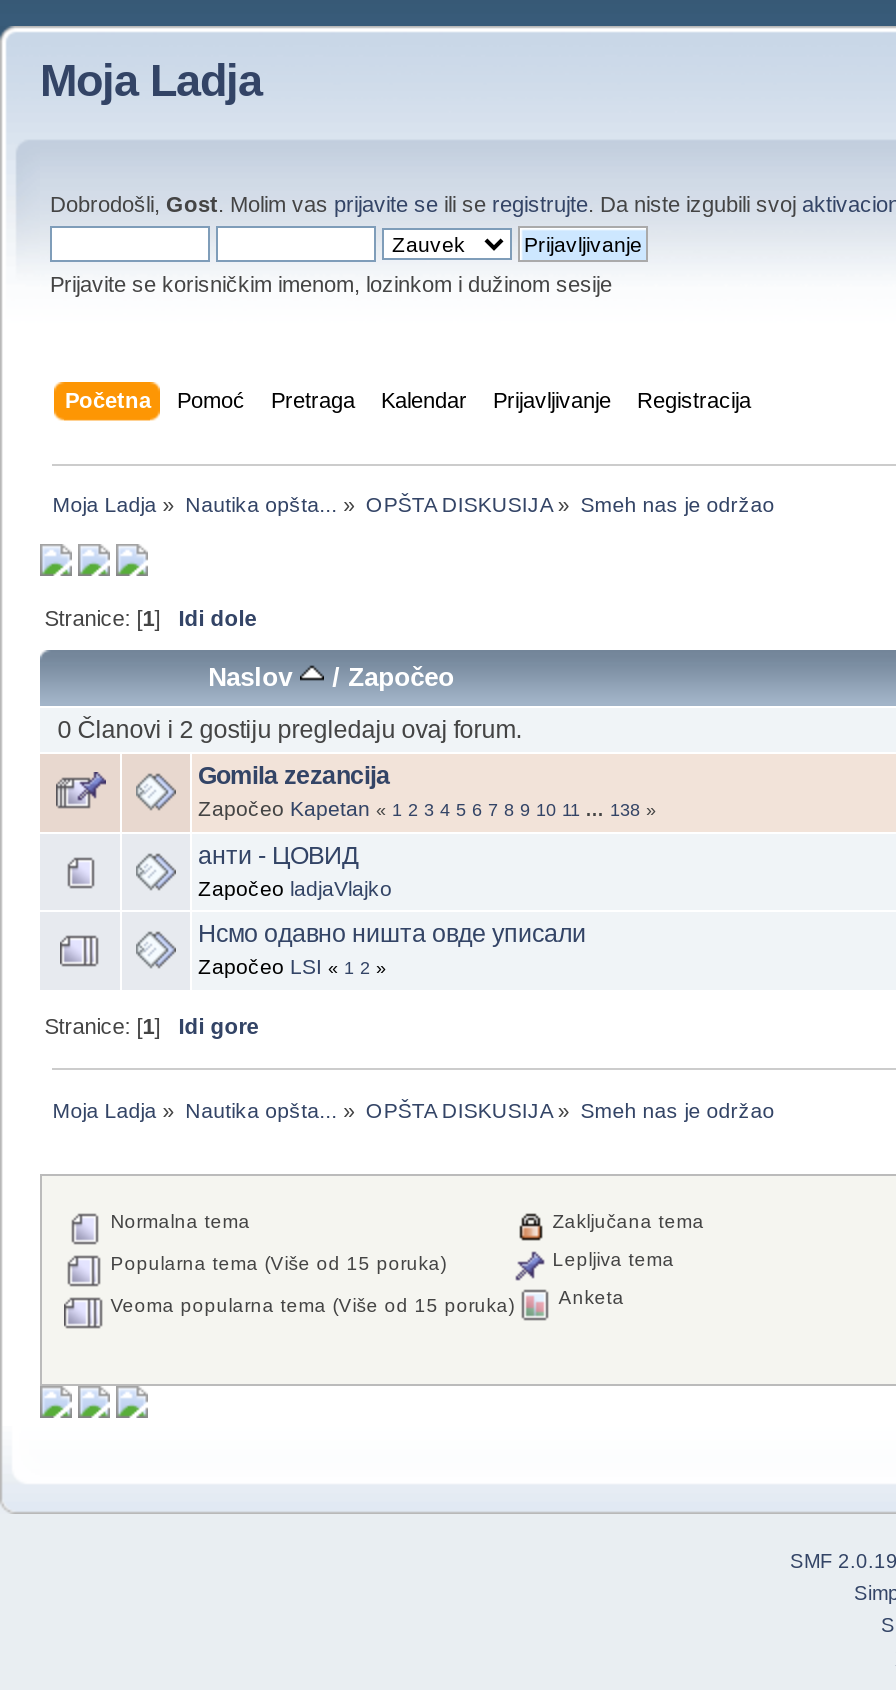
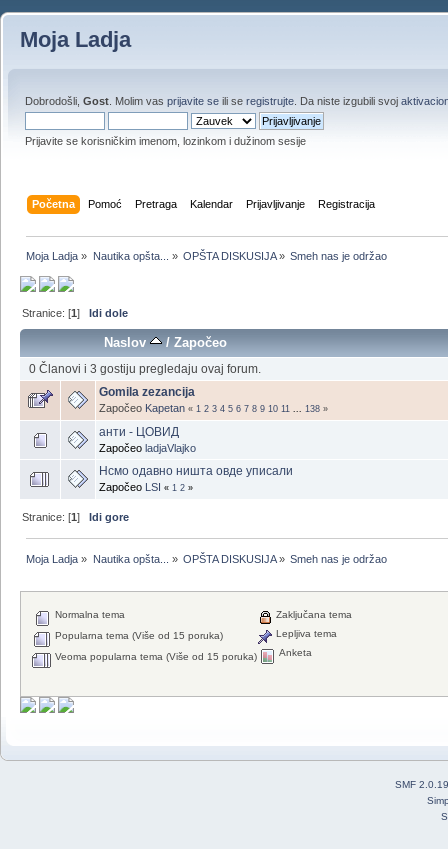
- 0 Članovi i 2 gostiju pregledaju ovaj forum.
+ 0 Članovi i 3 gostiju pregledaju ovaj forum.
